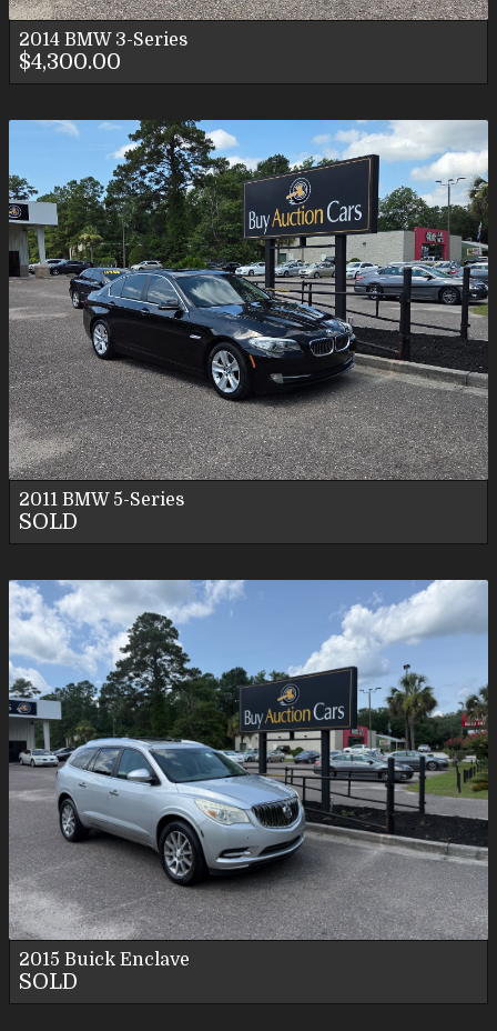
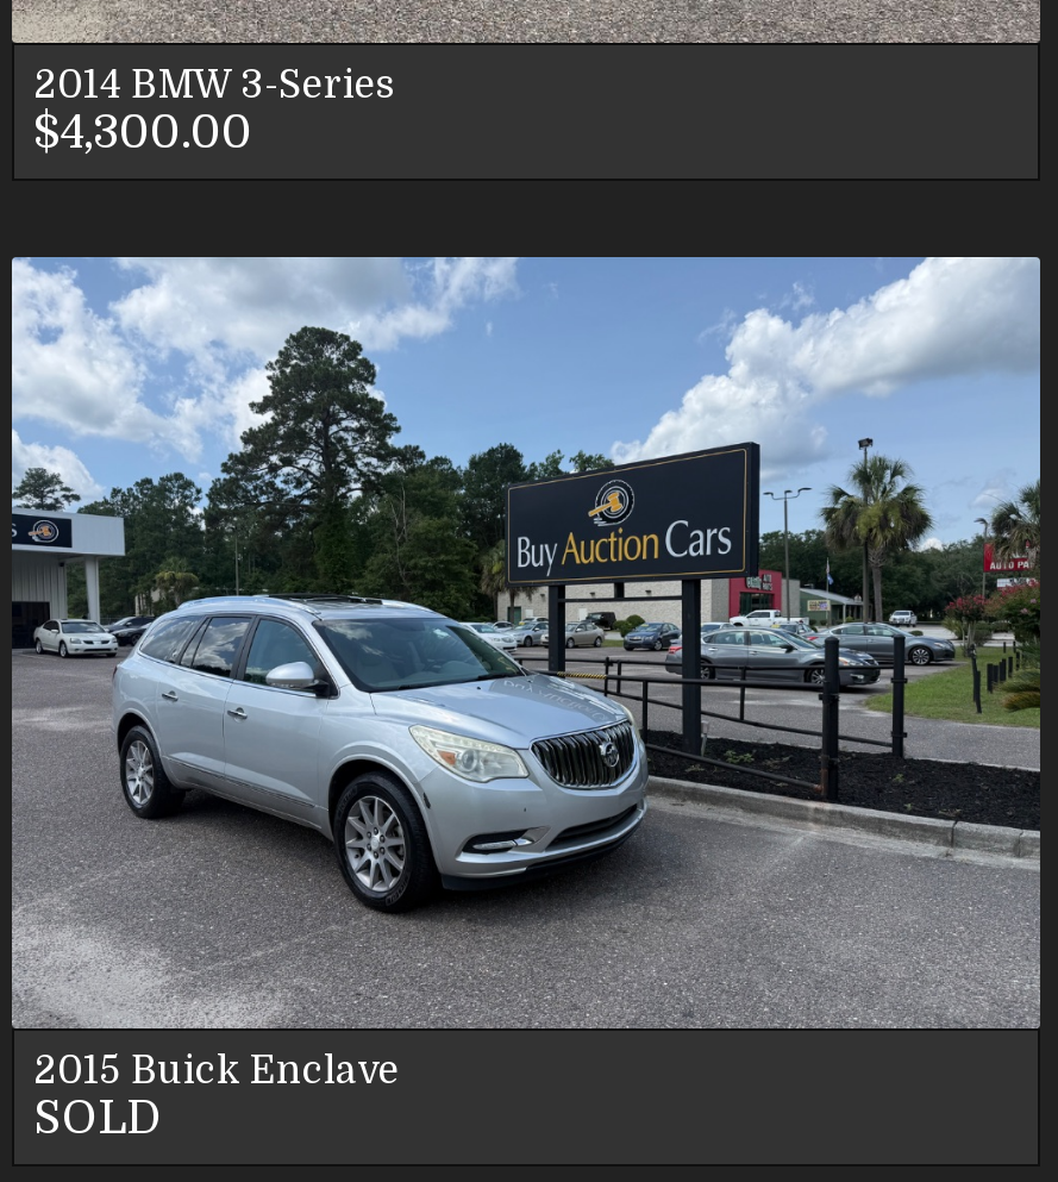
- [image]
- 2011 BMW 5-Series
- SOLD
